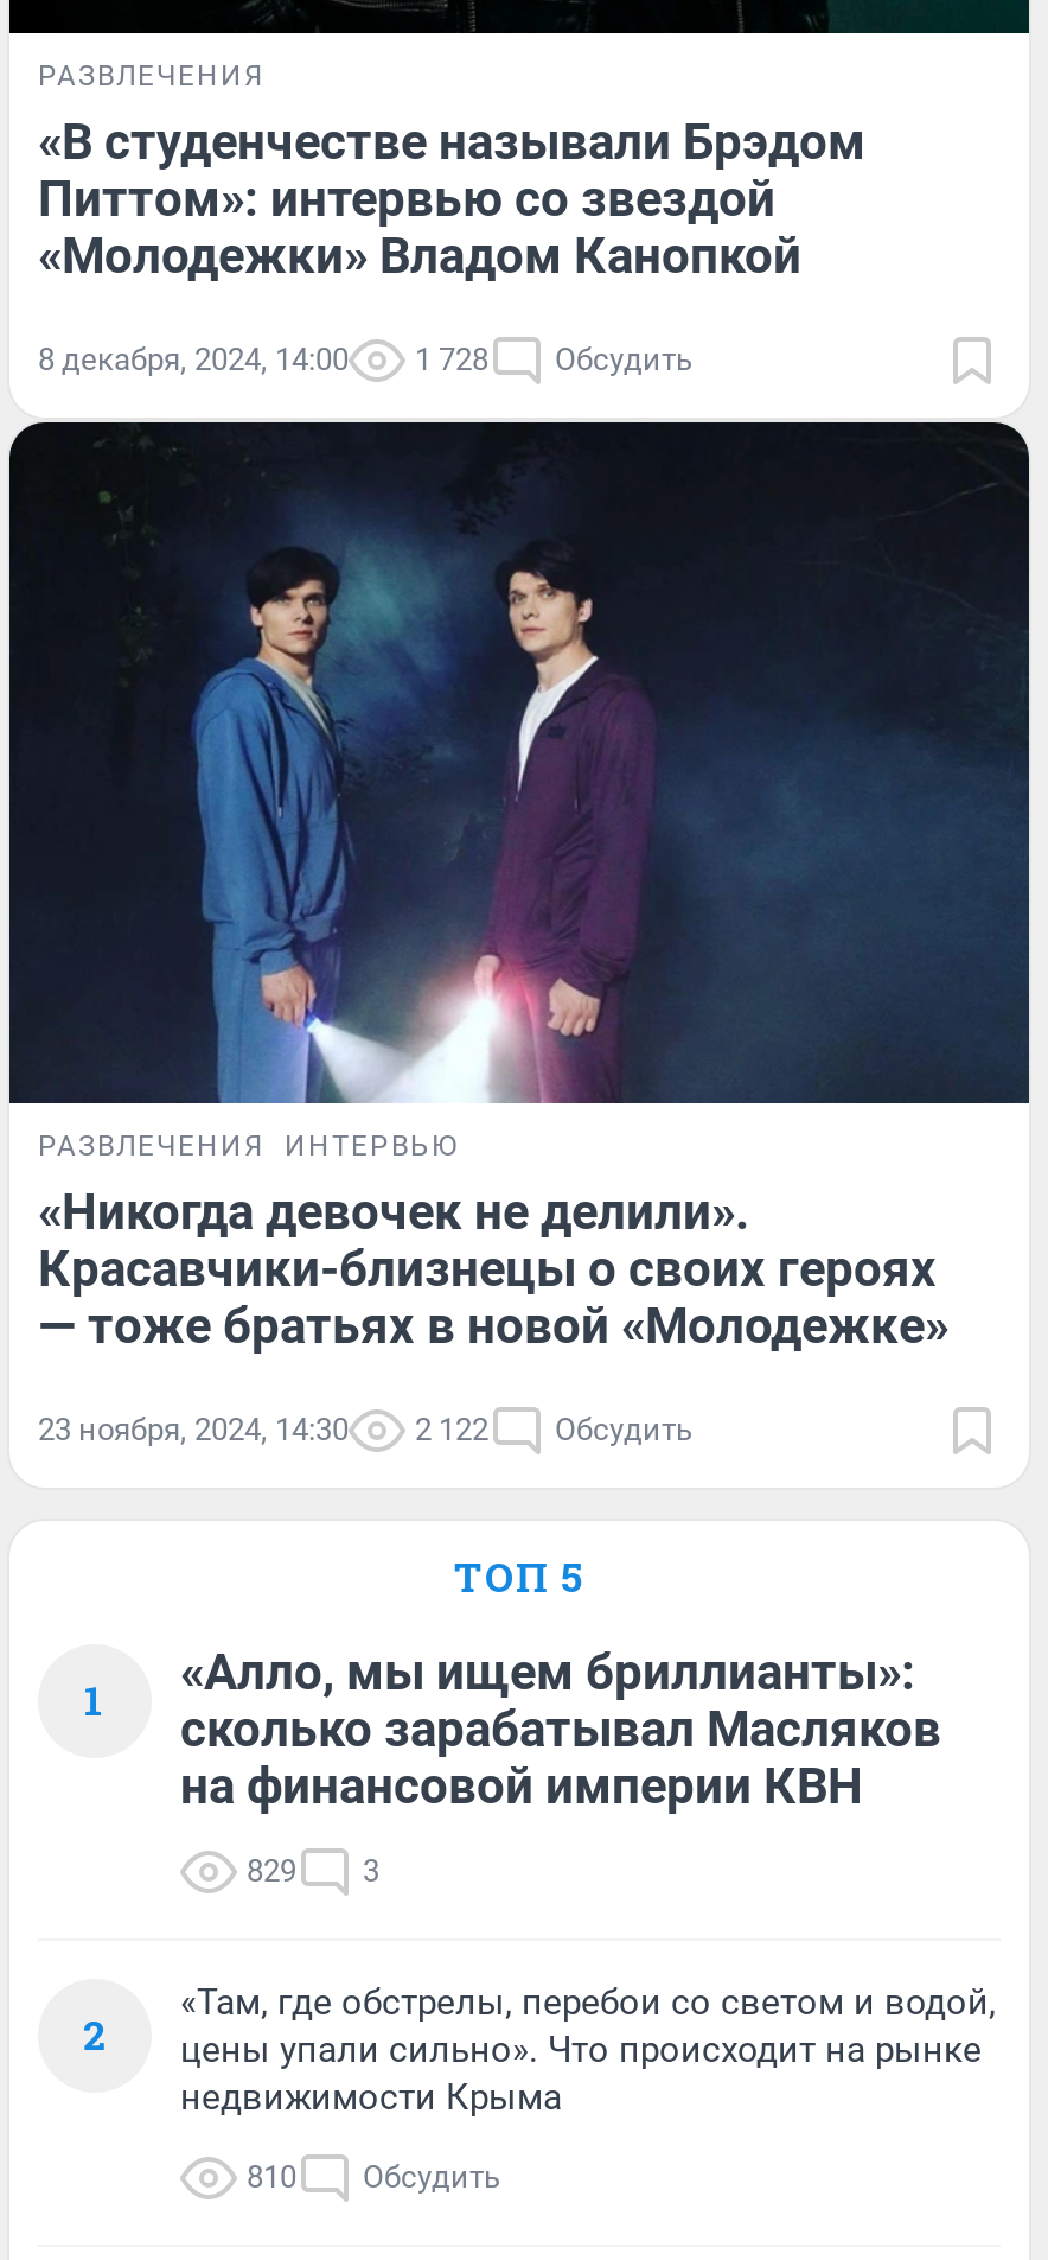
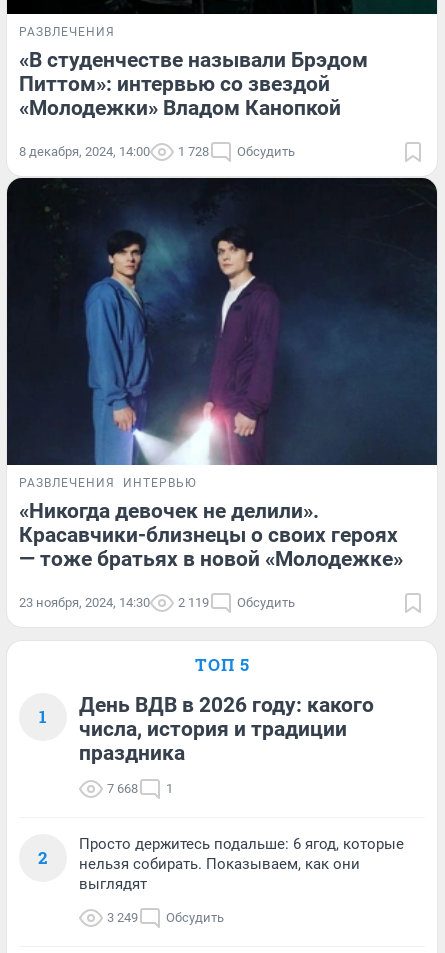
- 23 ноября, 2024, 14:30 2 122 Обсудить
+ 23 ноября, 2024, 14:30 2 119 Обсудить

- «Алло, мы ищем бриллианты»:
- сколько зарабатывал Масляков
- на финансовой империи КВН
+ День ВДВ в 2026 году: какого
+ числа, история и традиции
+ праздника

- 829
- 3
+ 7 668
+ 1

- «Там, где обстрелы, перебои со светом и водой,
- цены упали сильно». Что происходит на рынке
- недвижимости Крыма
+ Просто держитесь подальше: 6 ягод, которые
+ нельзя собирать. Показываем, как они
+ выглядят

- 810 Обсудить
+ 3 249 Обсудить
